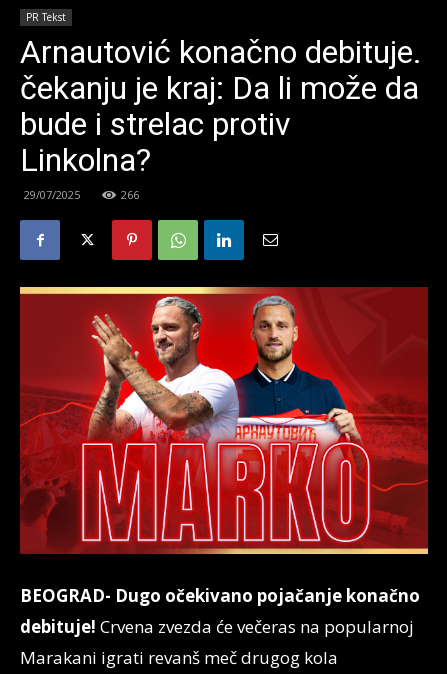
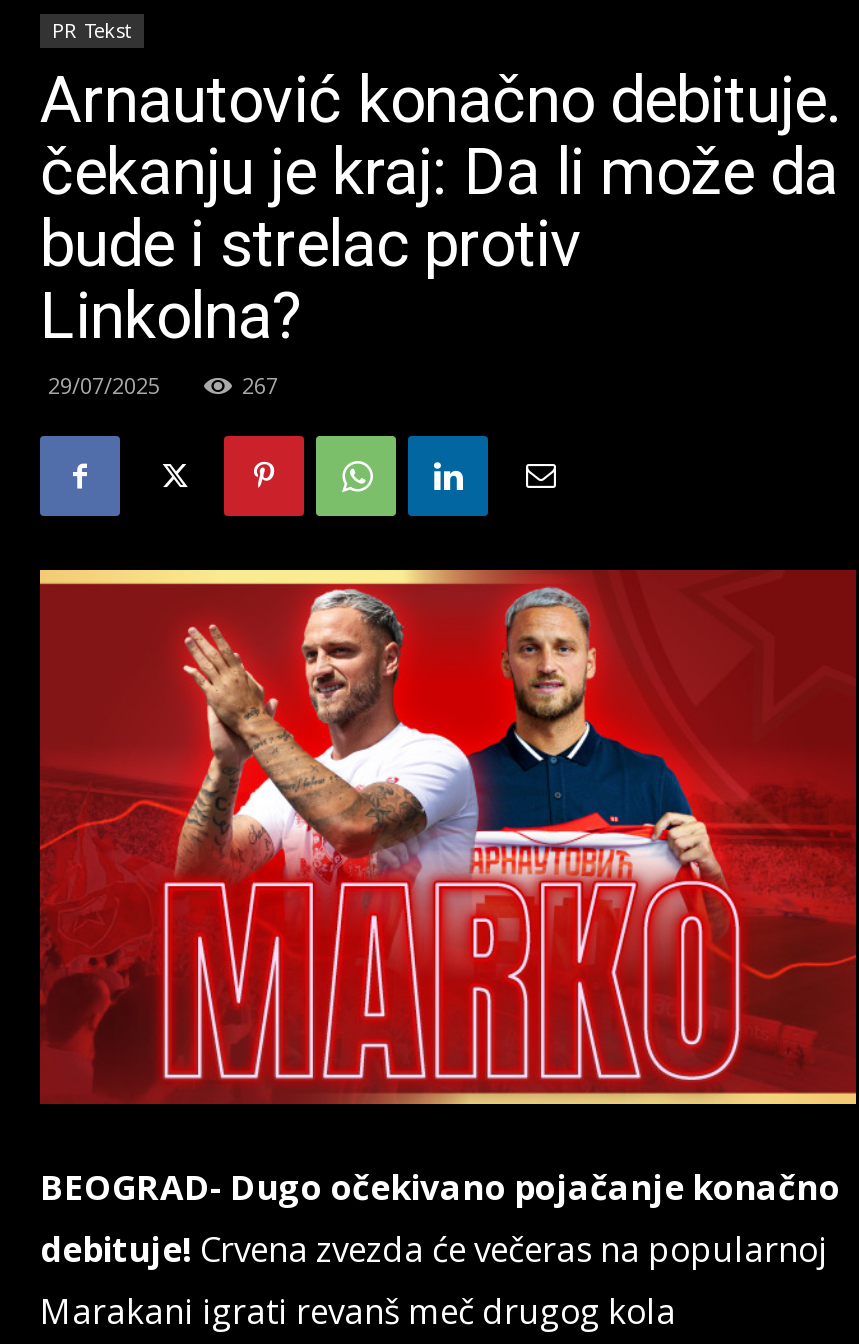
- 266
+ 267
